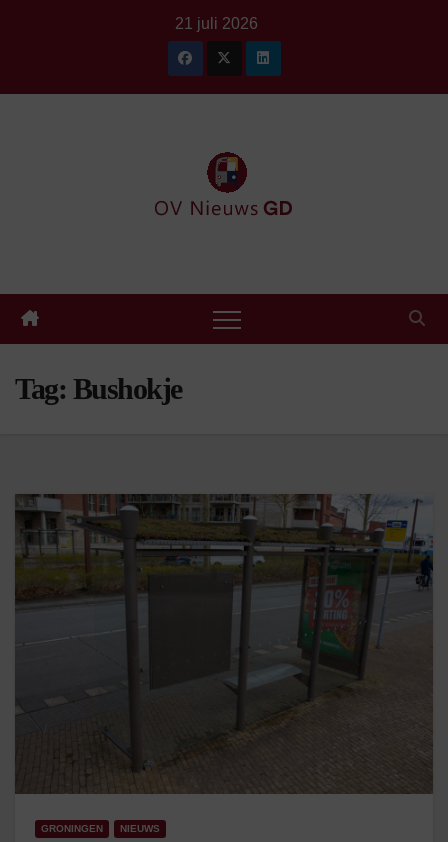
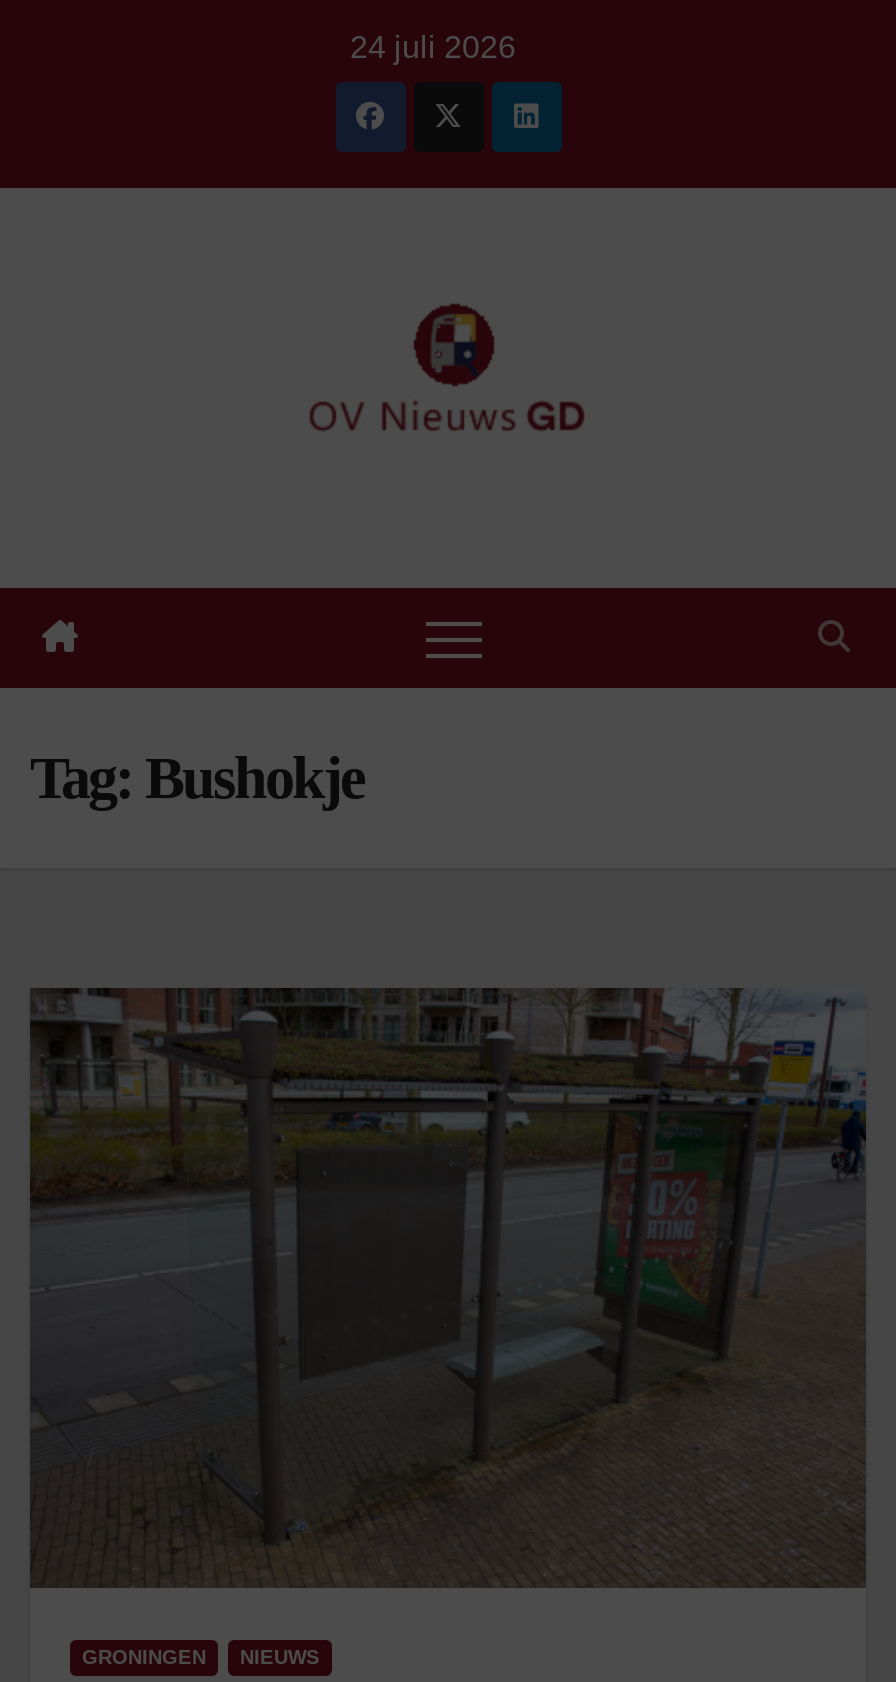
- 21 juli 2026
+ 24 juli 2026
